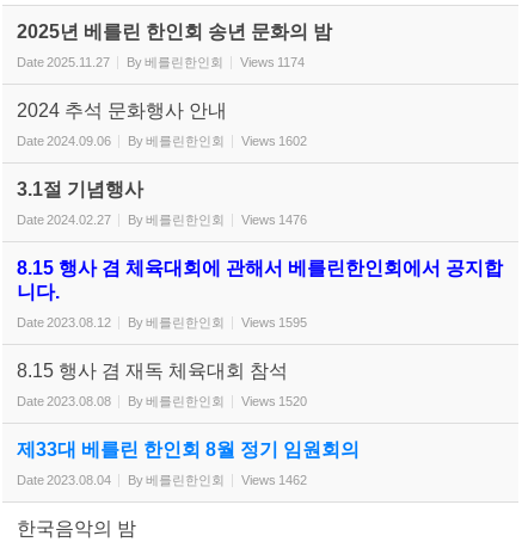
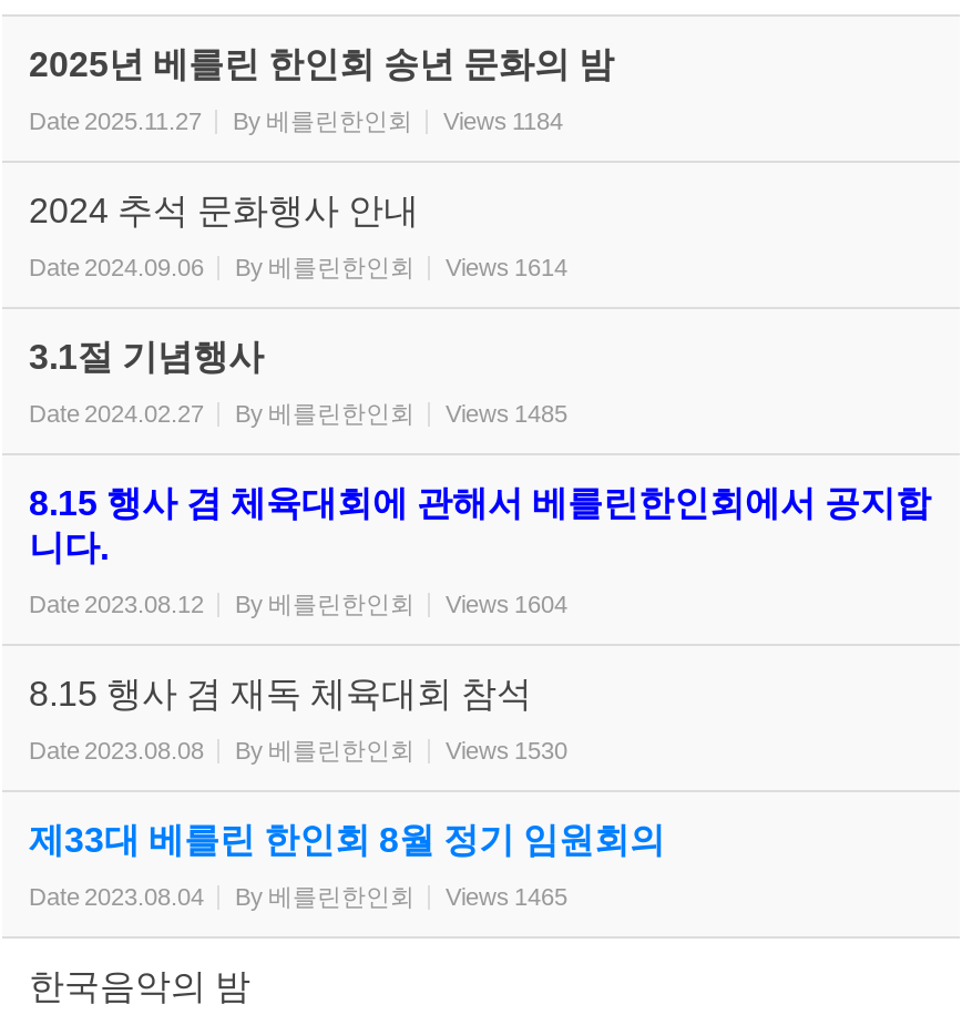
- Views 1174
+ Views 1184

- Views 1602
+ Views 1614

- Views 1476
+ Views 1485

- Views 1595
+ Views 1604

- Views 1520
+ Views 1530

- Views 1462
+ Views 1465
